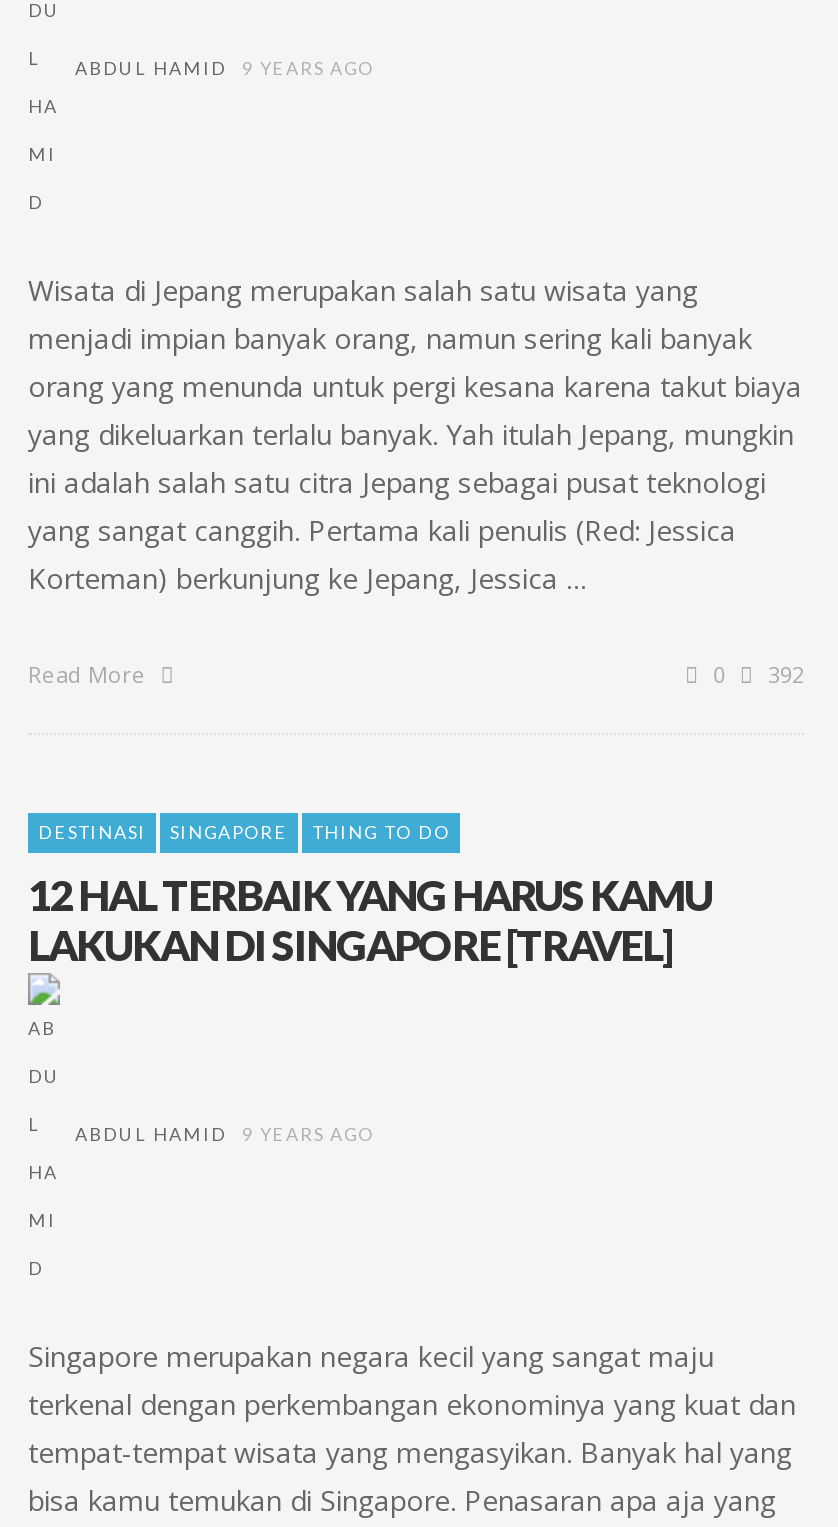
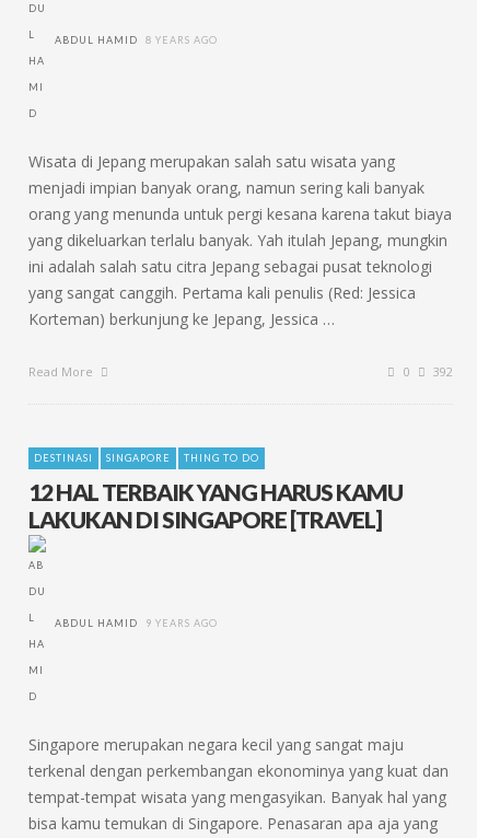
- ABDUL HAMID 9 YEARS AGO
+ ABDUL HAMID 8 YEARS AGO
